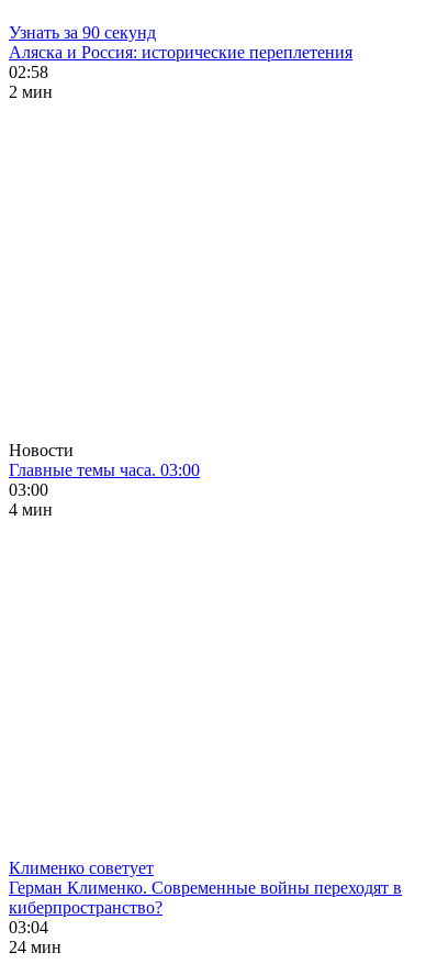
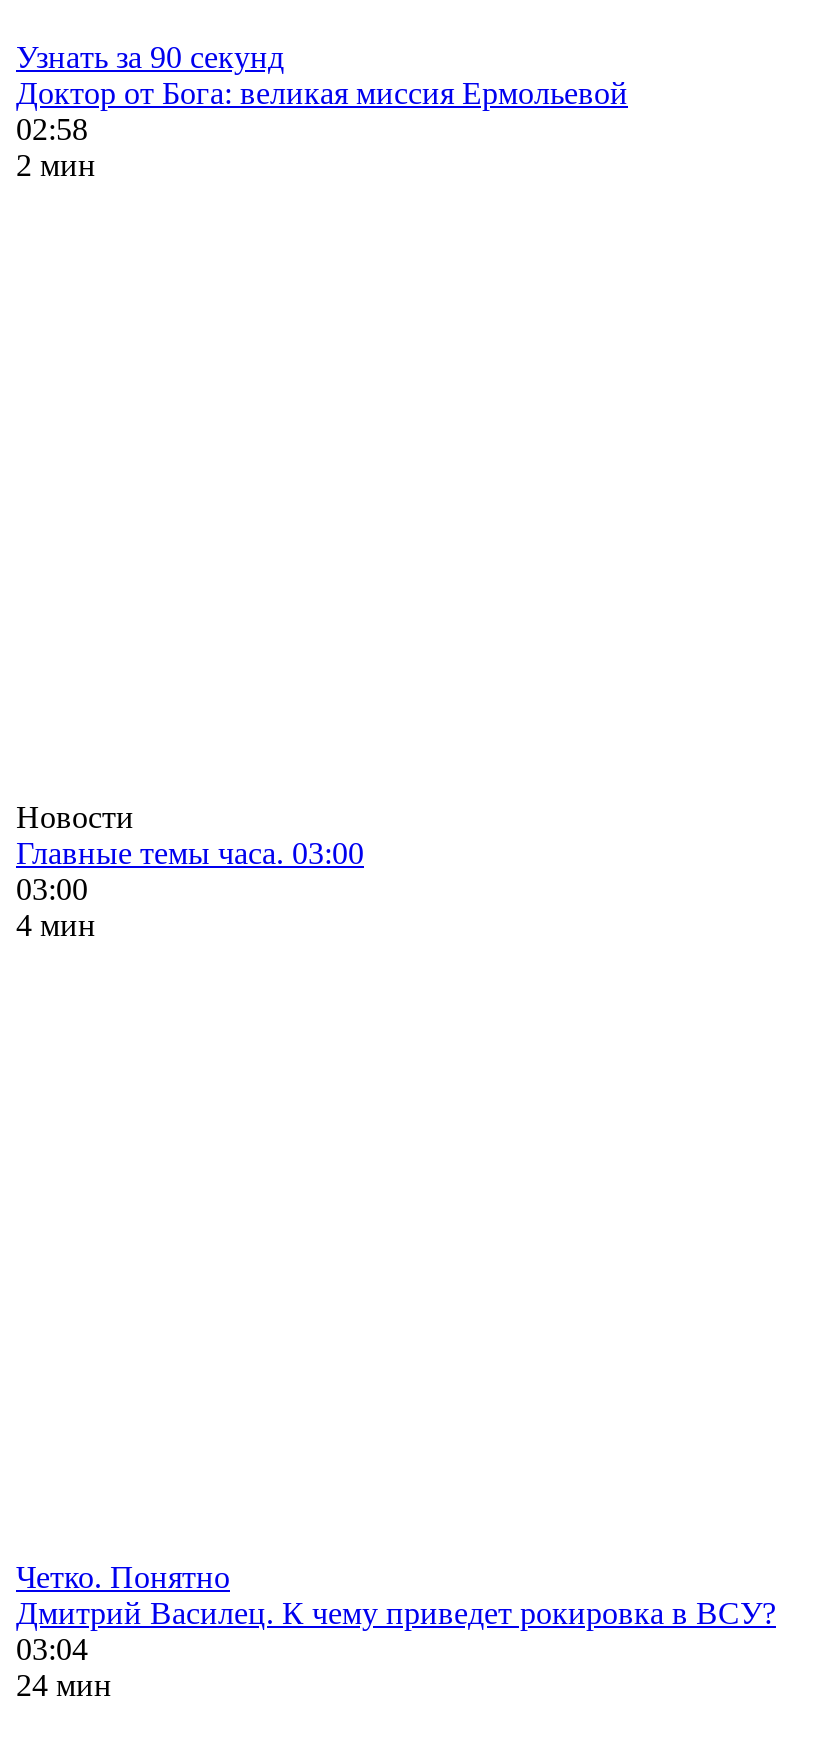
- Аляска и Россия: исторические переплетения
+ Доктор от Бога: великая миссия Ермольевой

- Клименко советует
- Герман Клименко. Современные войны переходят в
- киберпространство?
+ Четко. Понятно
+ Дмитрий Василец. К чему приведет рокировка в ВСУ?
